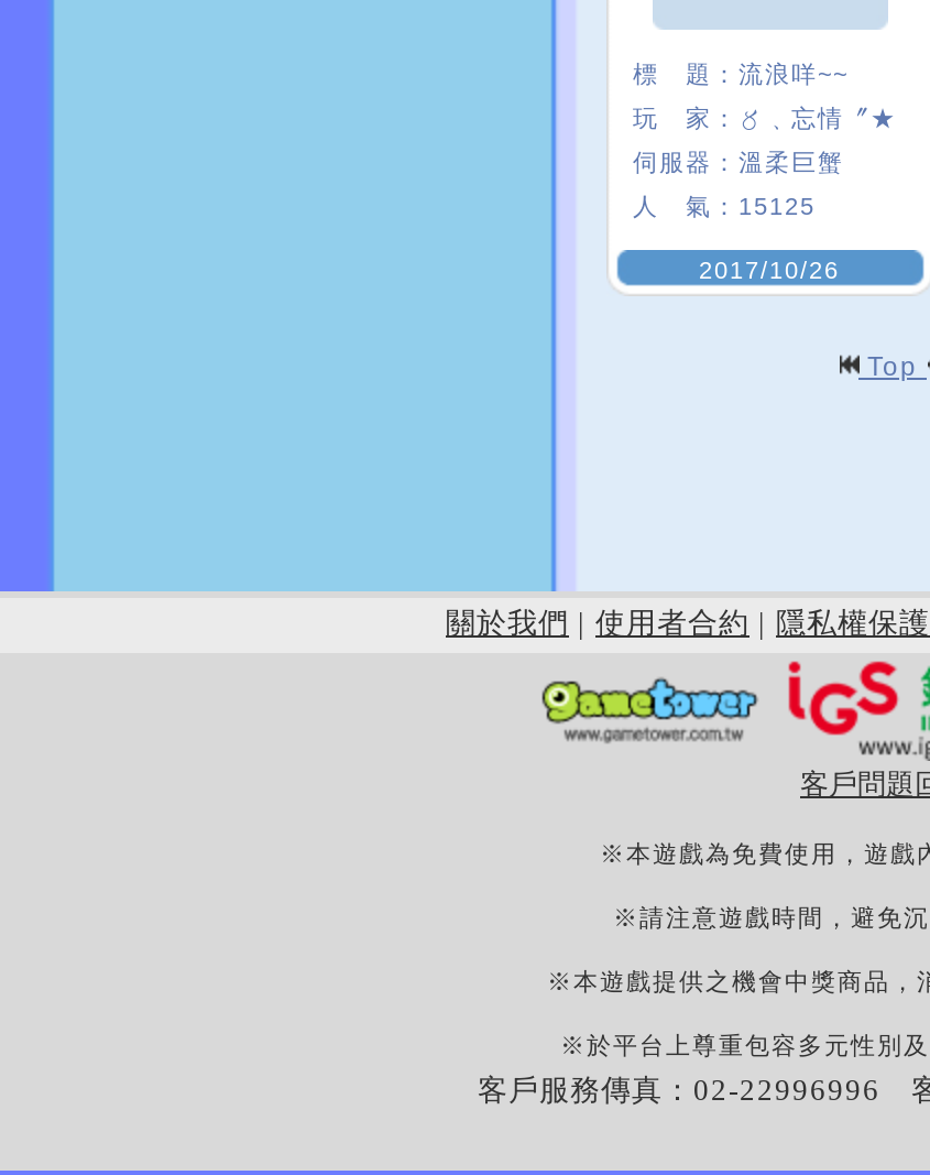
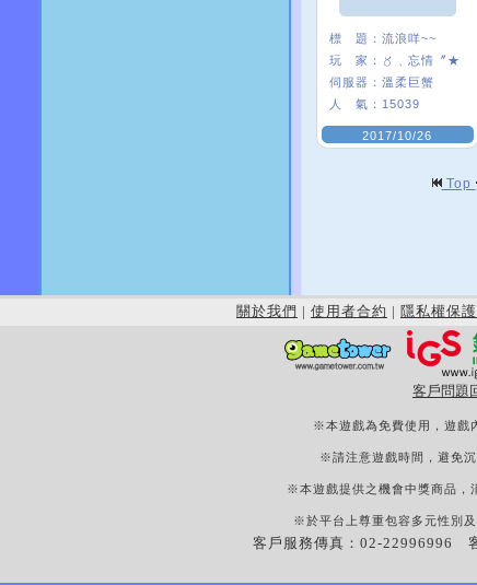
- 人 氣：15125
+ 人 氣：15039
